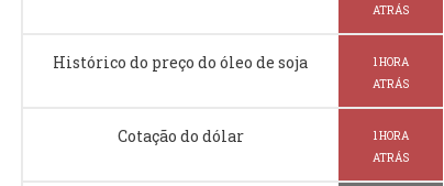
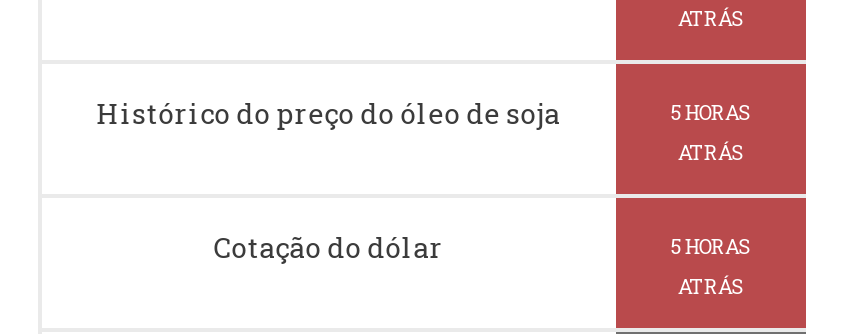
- 1 HORA
+ 5 HORAS

- 1 HORA
+ 5 HORAS
